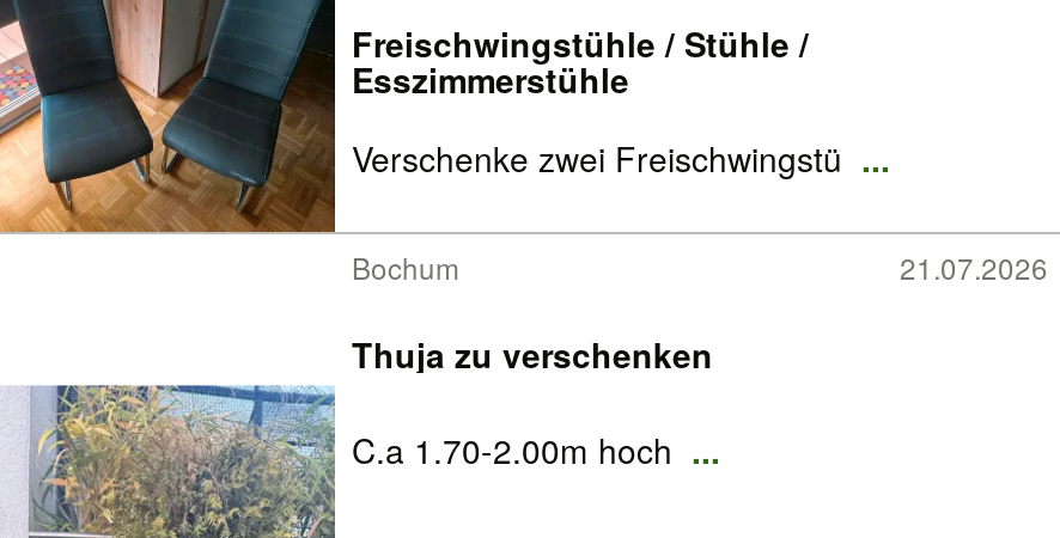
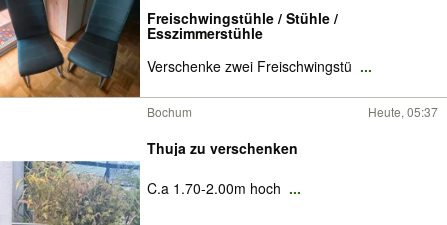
- 21.07.2026
+ Heute, 05:37
